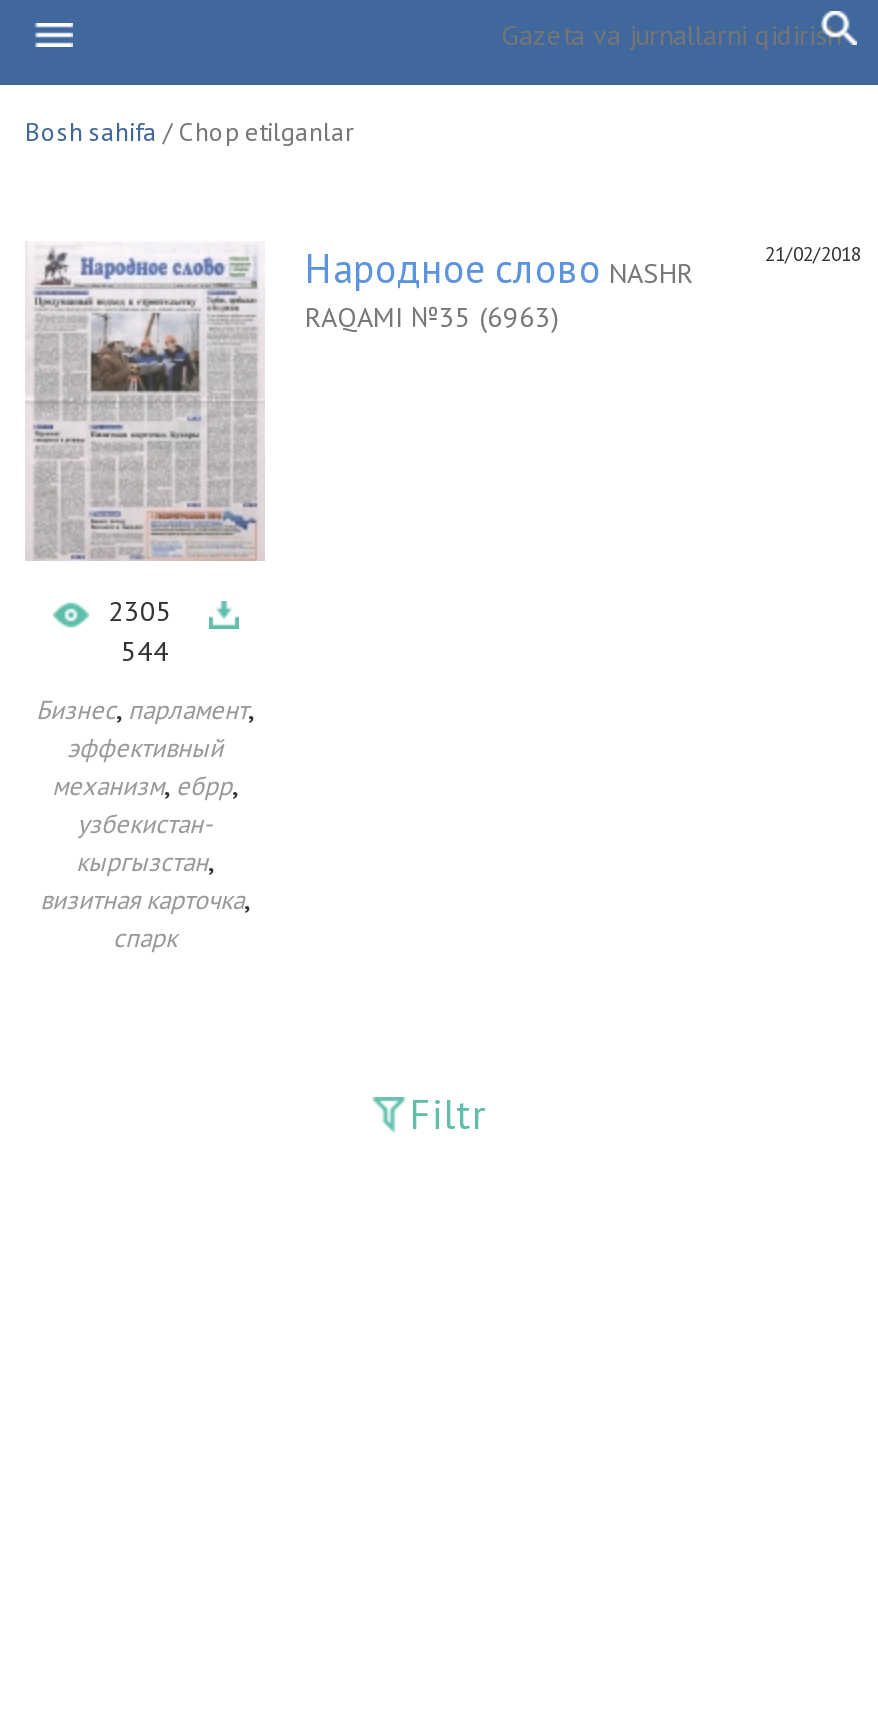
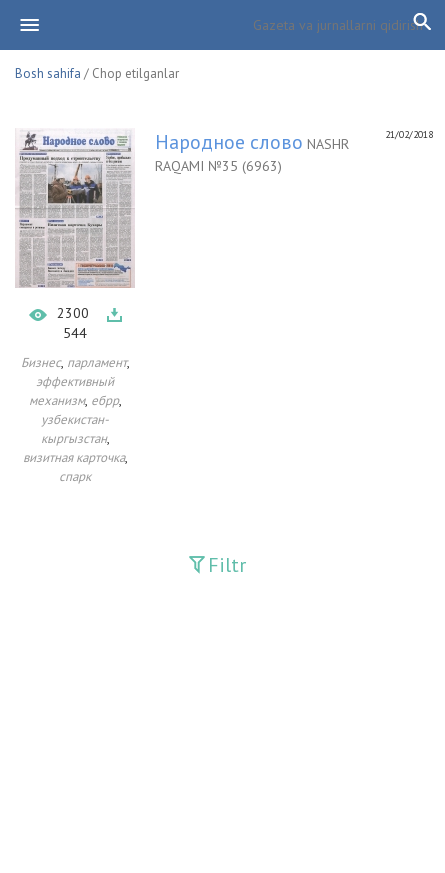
- 2305
+ 2300
